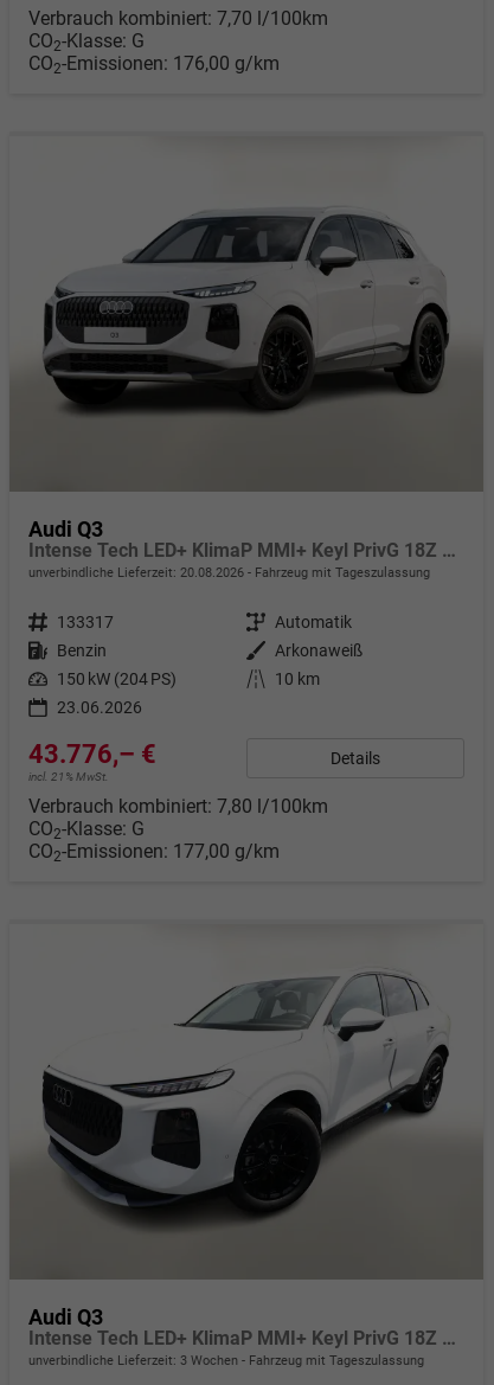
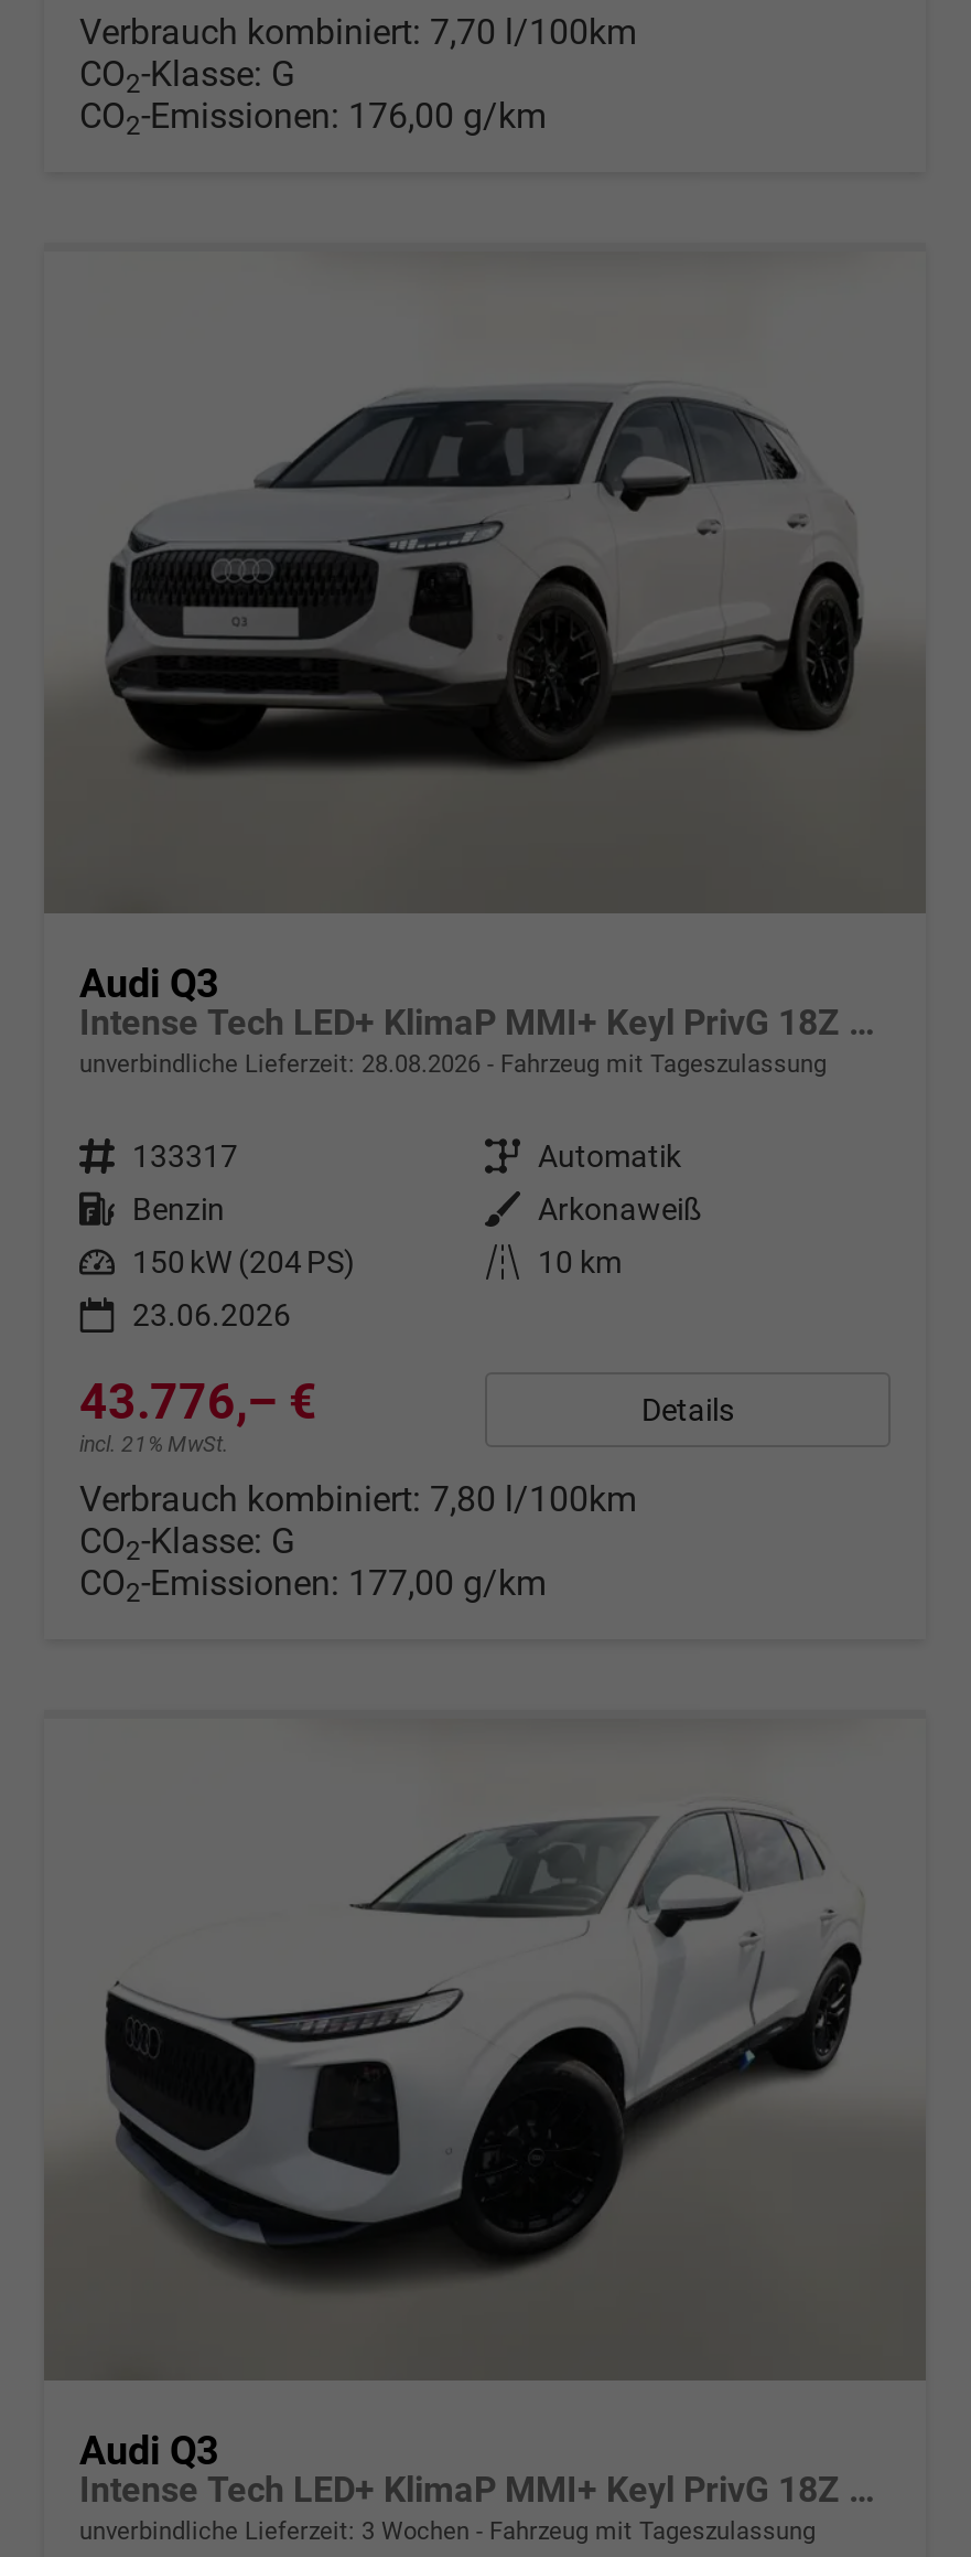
- unverbindliche Lieferzeit: 20.08.2026 Fahrzeug mit Tageszulassung
+ unverbindliche Lieferzeit: 28.08.2026 Fahrzeug mit Tageszulassung
